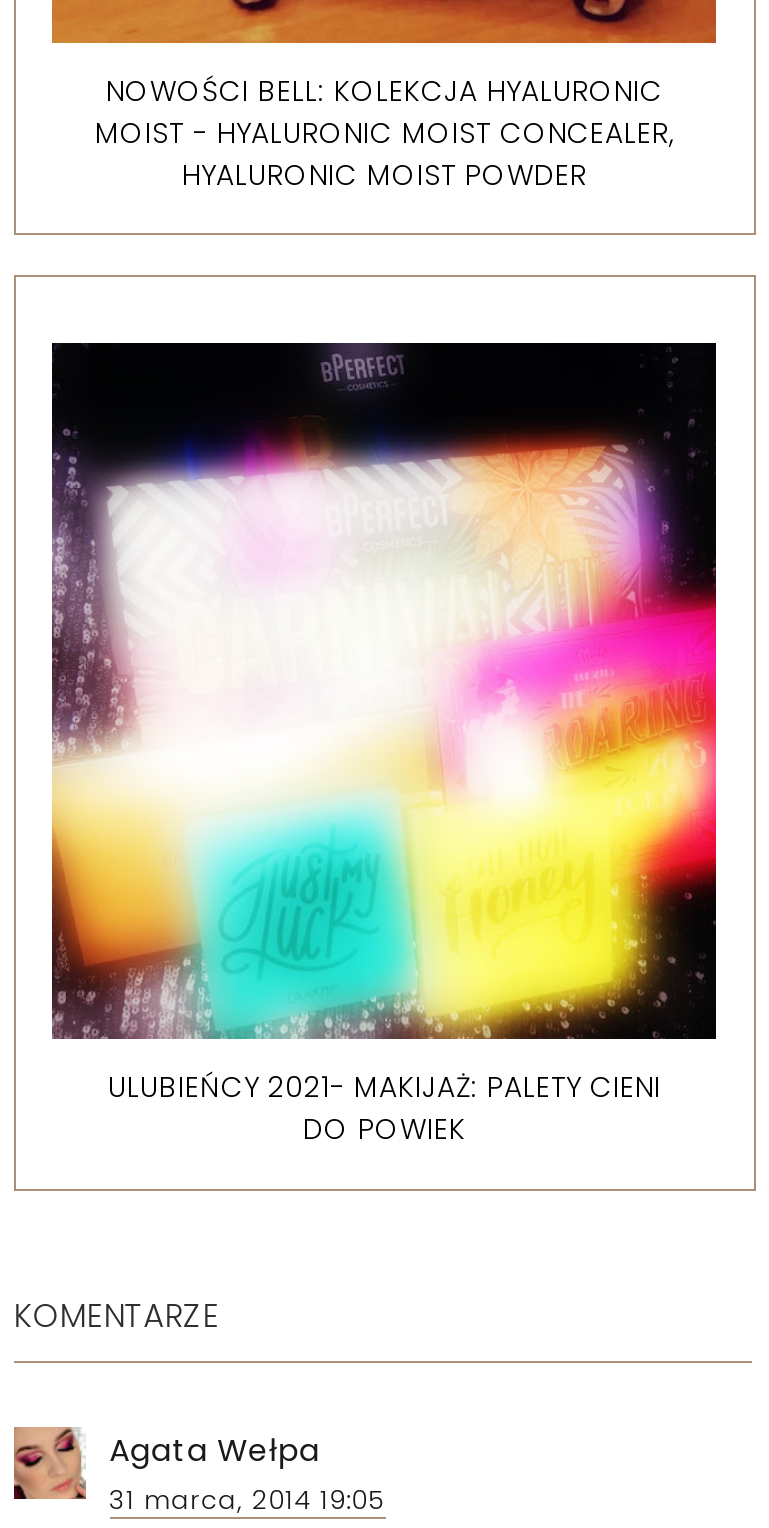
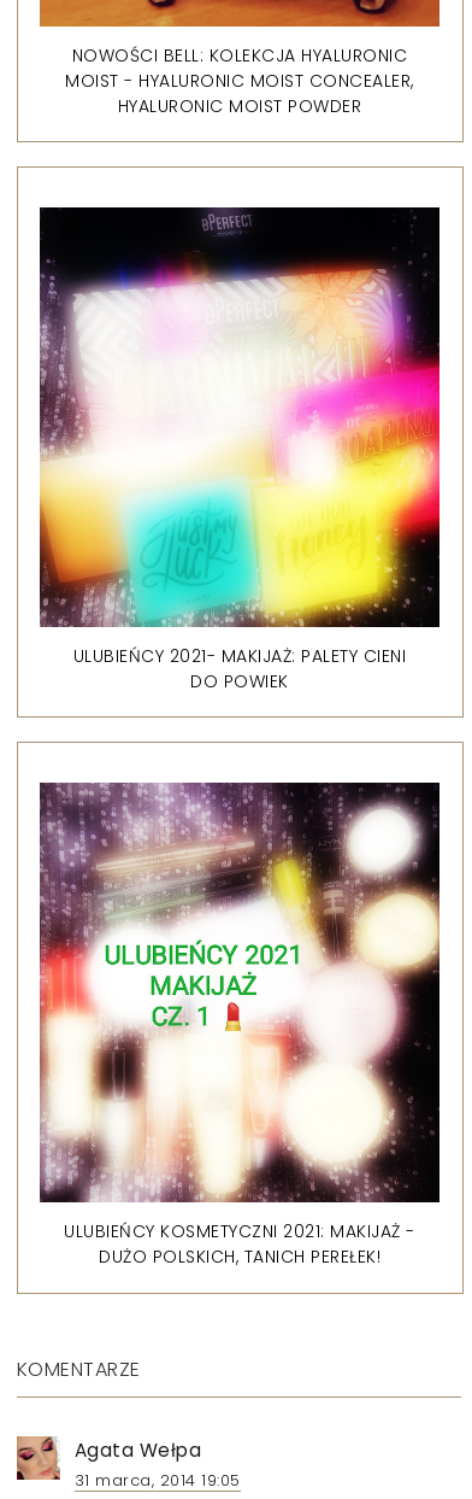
+ [image]
+ ULUBIEŃCY KOSMETYCZNI 2021: MAKIJAŻ -
+ DUŻO POLSKICH, TANICH PEREŁEK!
